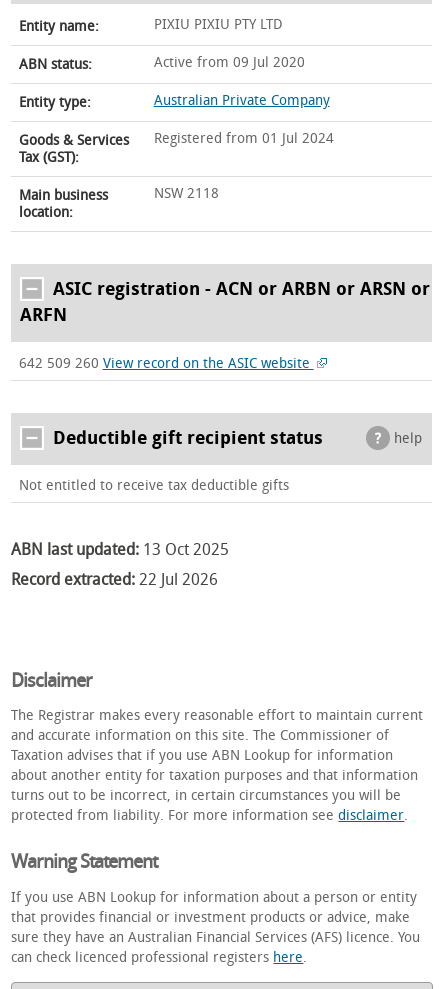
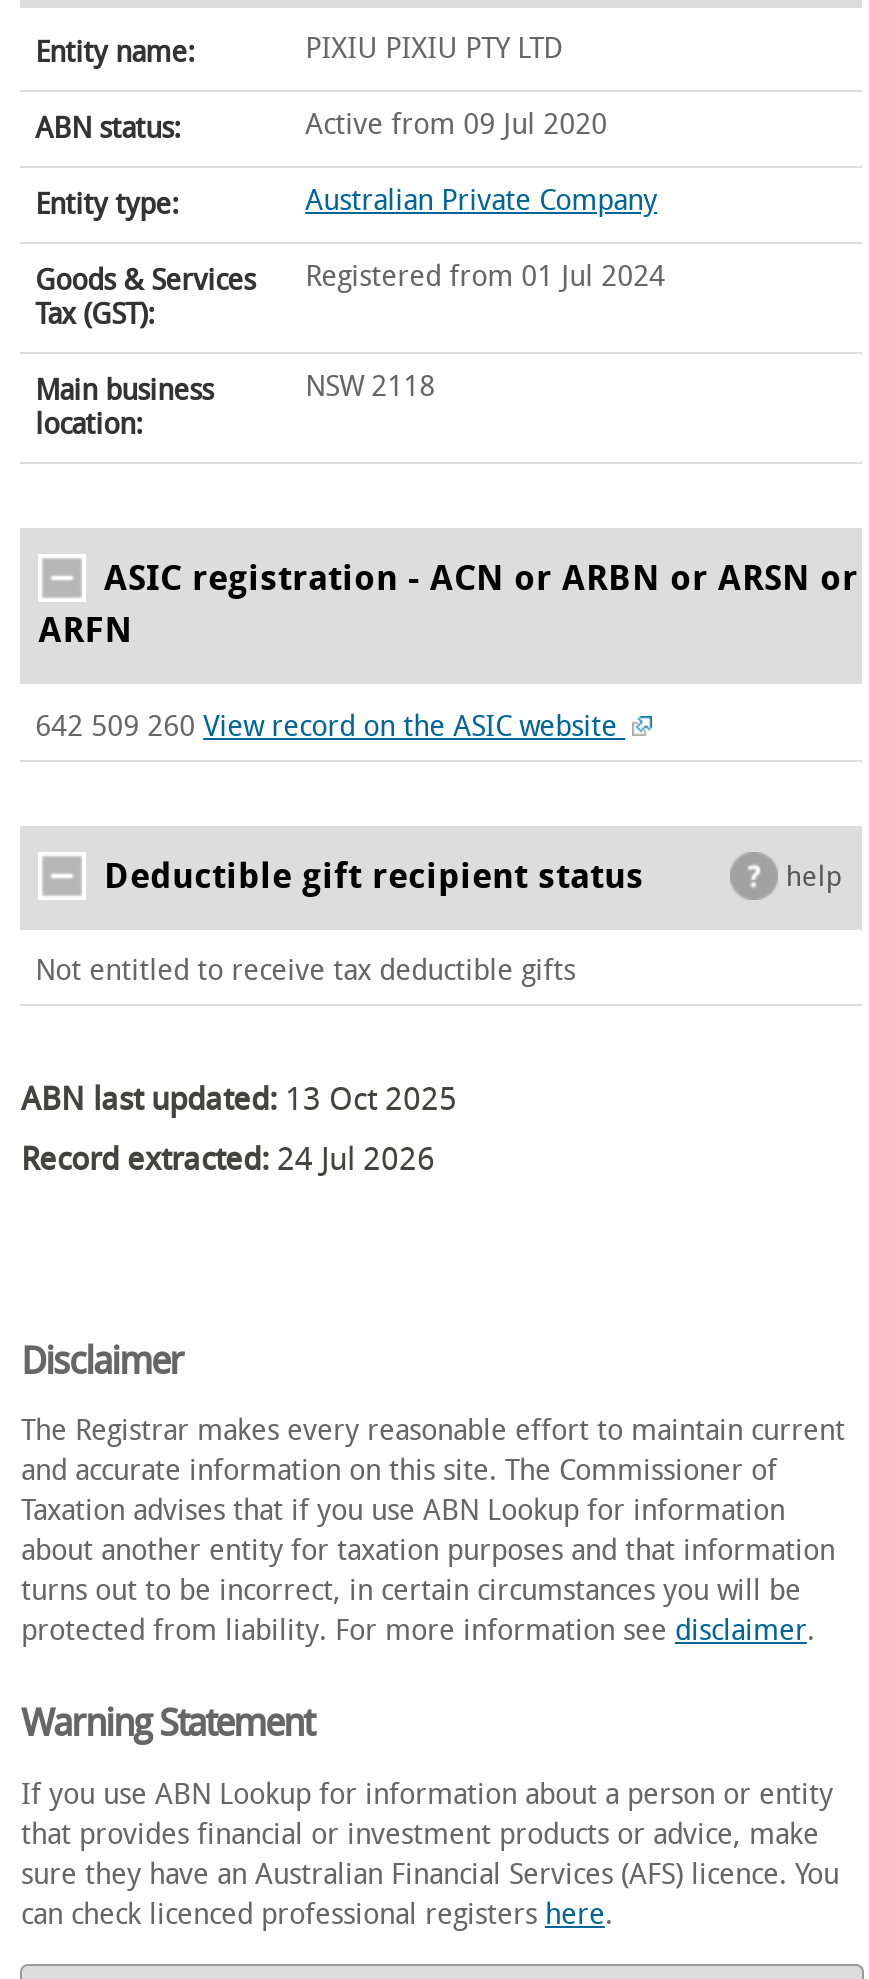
- Record extracted: 22 Jul 2026
+ Record extracted: 24 Jul 2026
